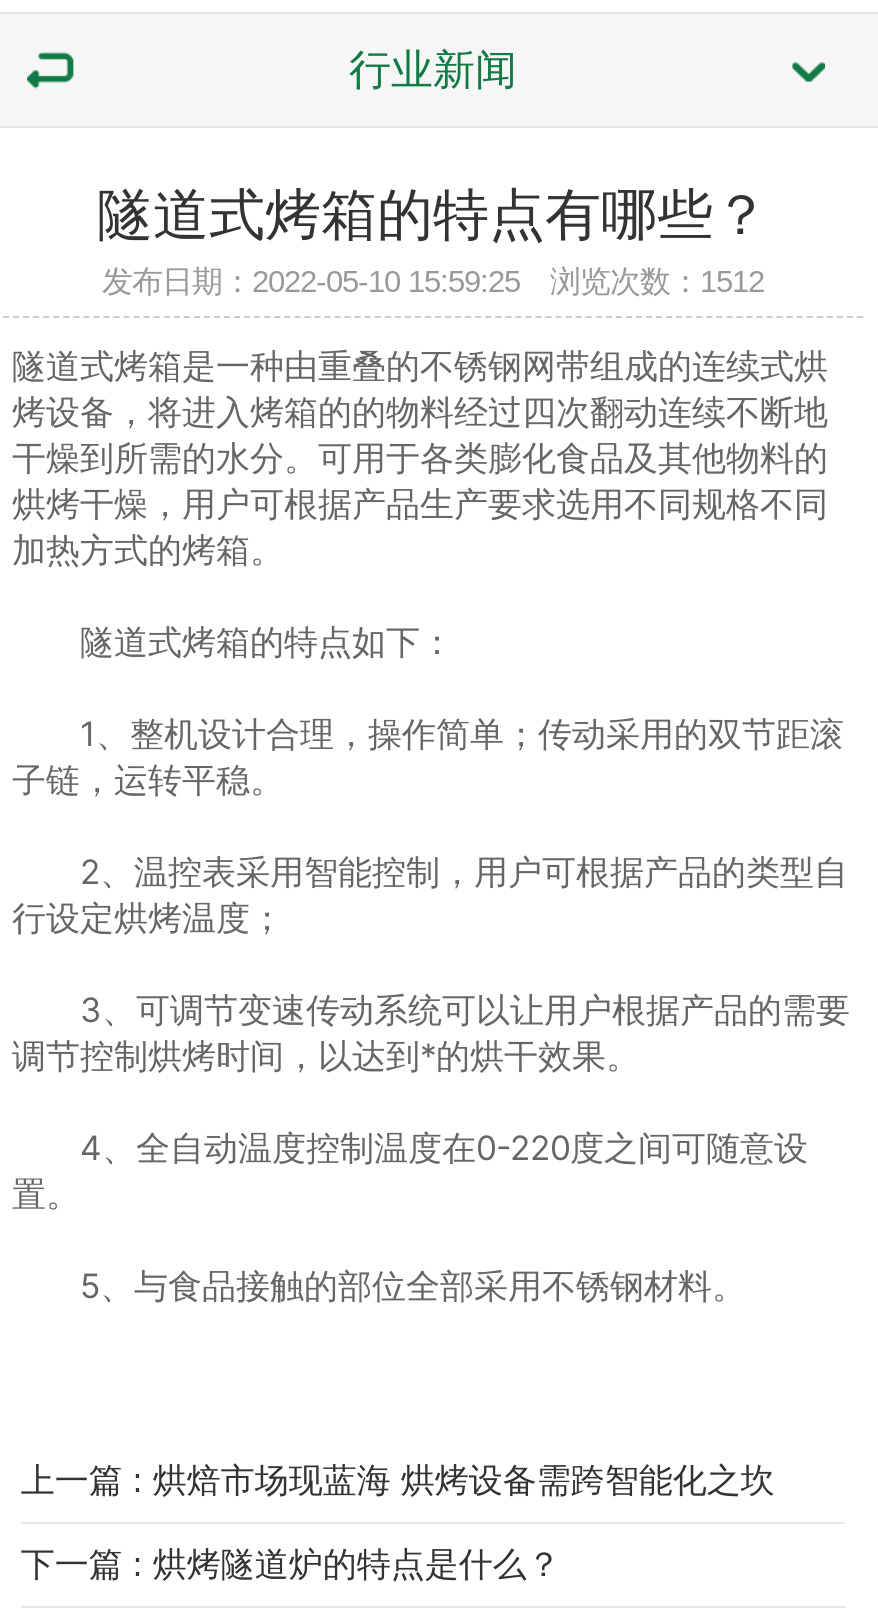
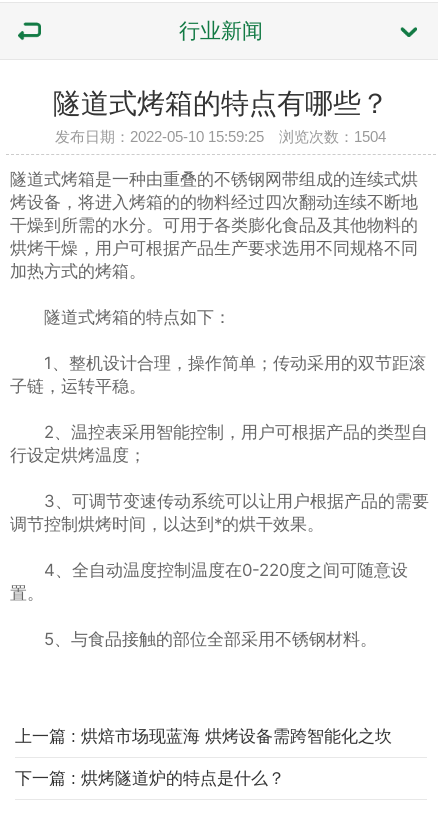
- 发布日期：2022-05-10 15:59:25 浏览次数：1512
+ 发布日期：2022-05-10 15:59:25 浏览次数：1504
